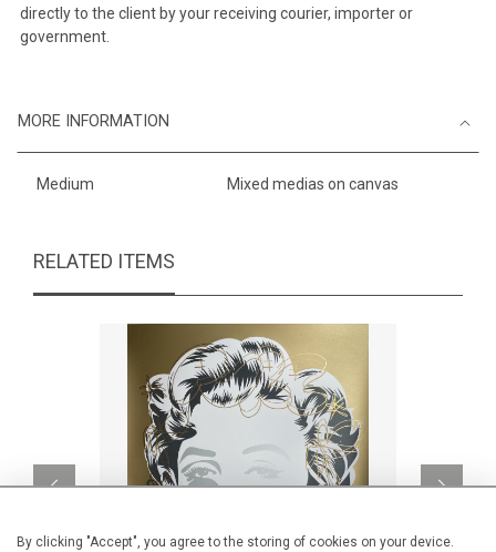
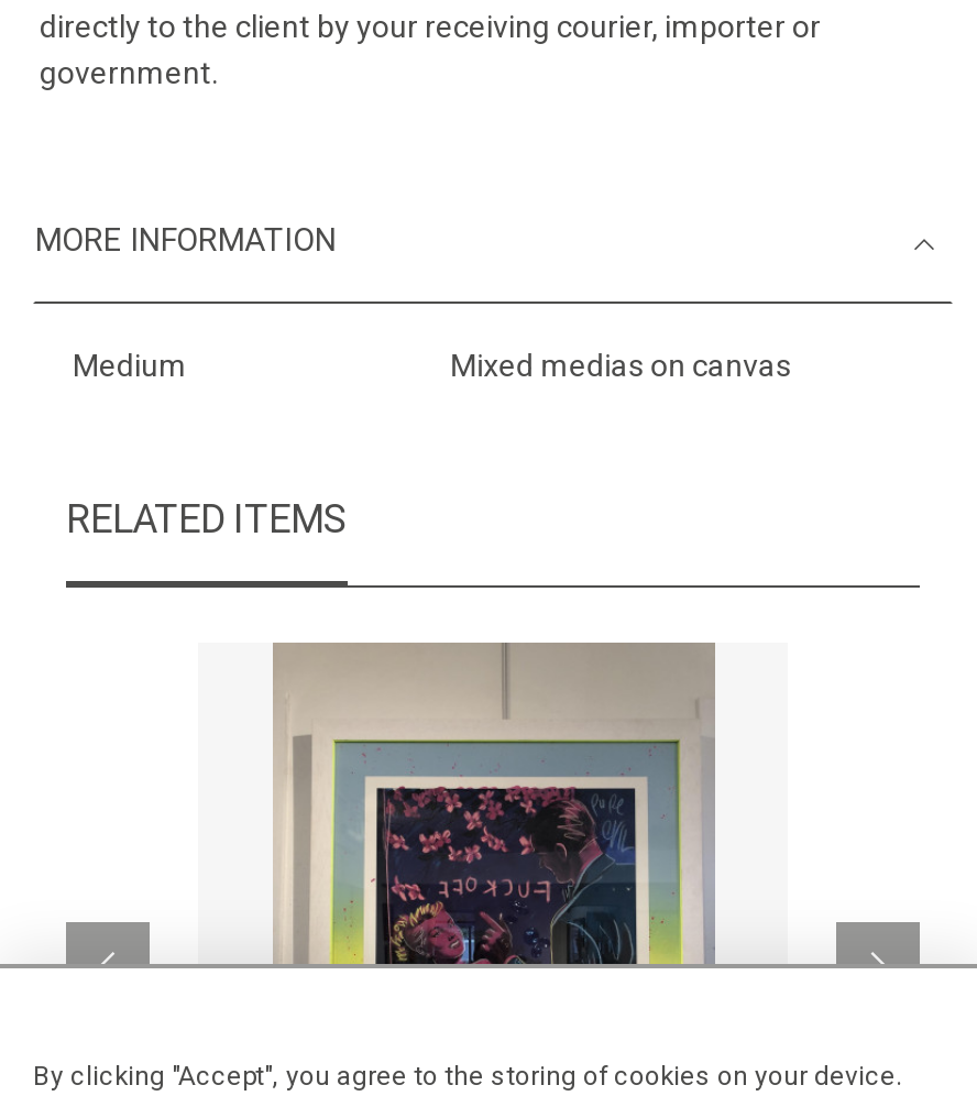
- [image]
+ [image]
